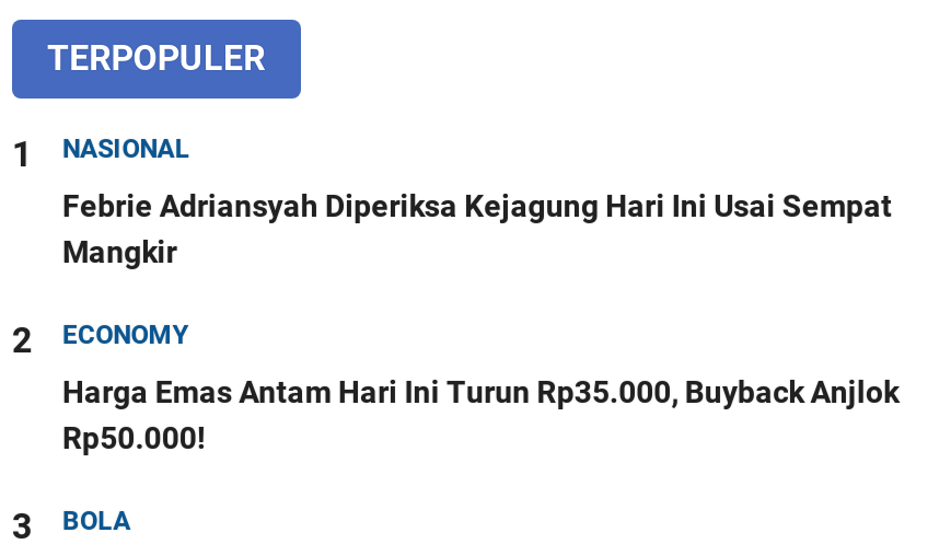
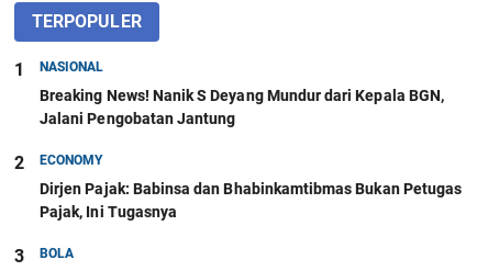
- Febrie Adriansyah Diperiksa Kejagung Hari Ini Usai Sempat
- Mangkir
+ Breaking News! Nanik S Deyang Mundur dari Kepala BGN,
+ Jalani Pengobatan Jantung

- Harga Emas Antam Hari Ini Turun Rp35.000, Buyback Anjlok
- Rp50.000!
+ Dirjen Pajak: Babinsa dan Bhabinkamtibmas Bukan Petugas
+ Pajak, Ini Tugasnya
